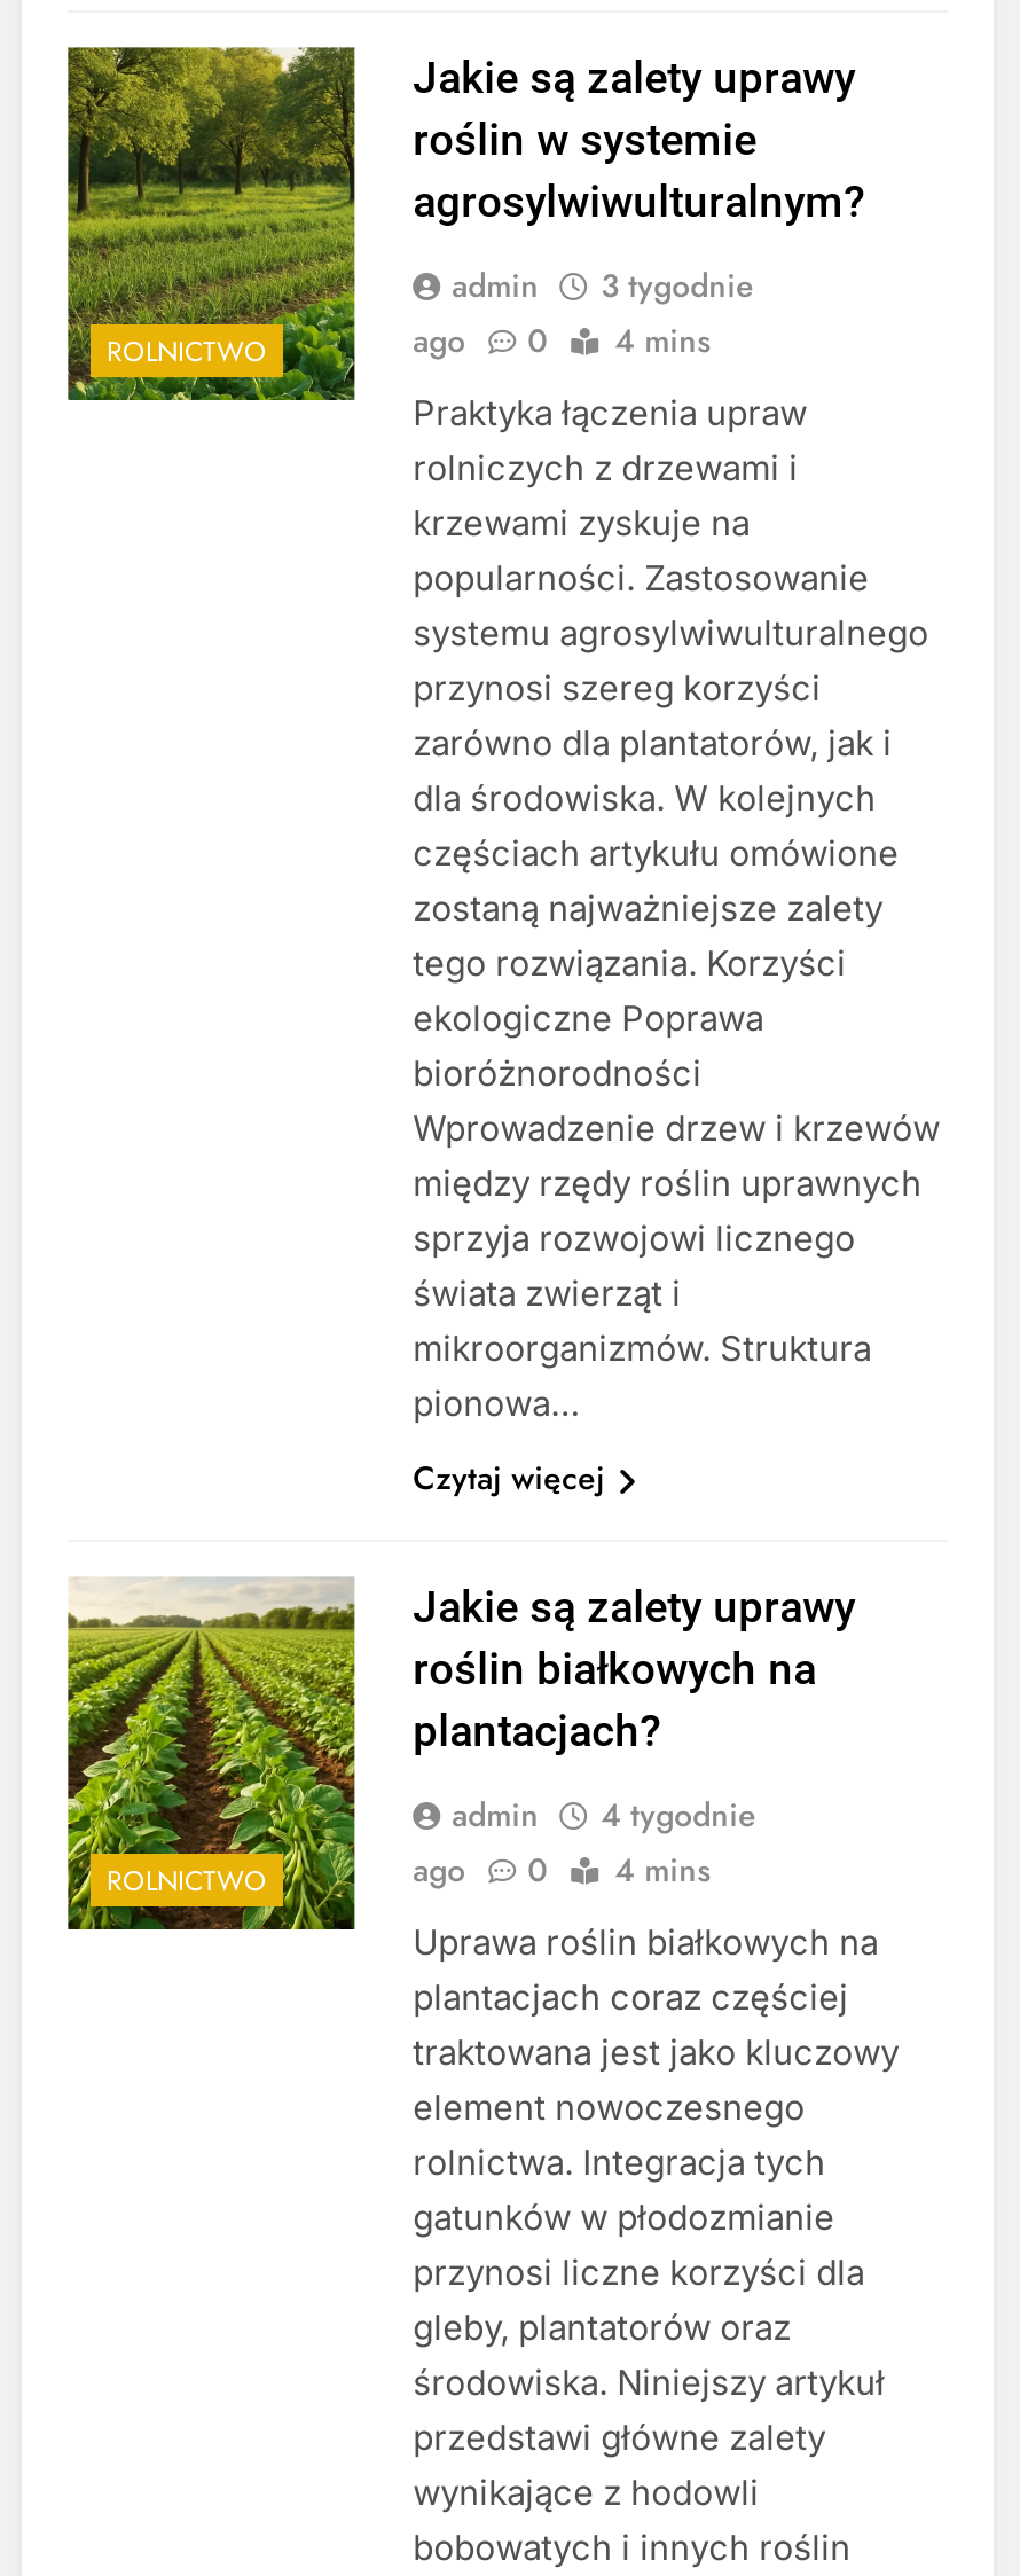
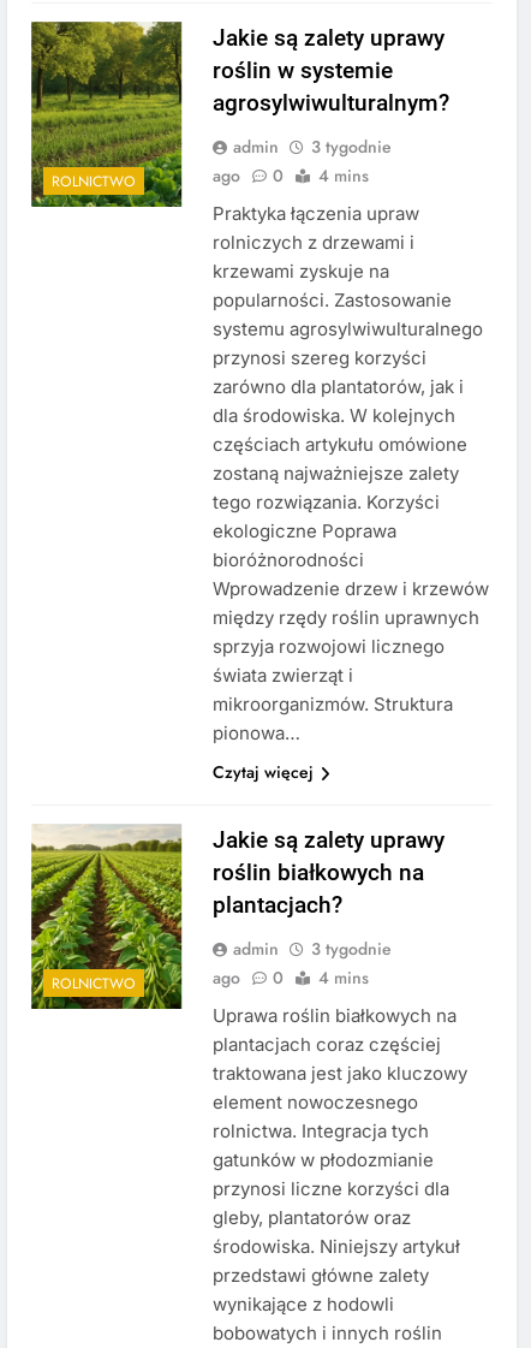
- admin 4 tygodnie
+ admin 3 tygodnie
